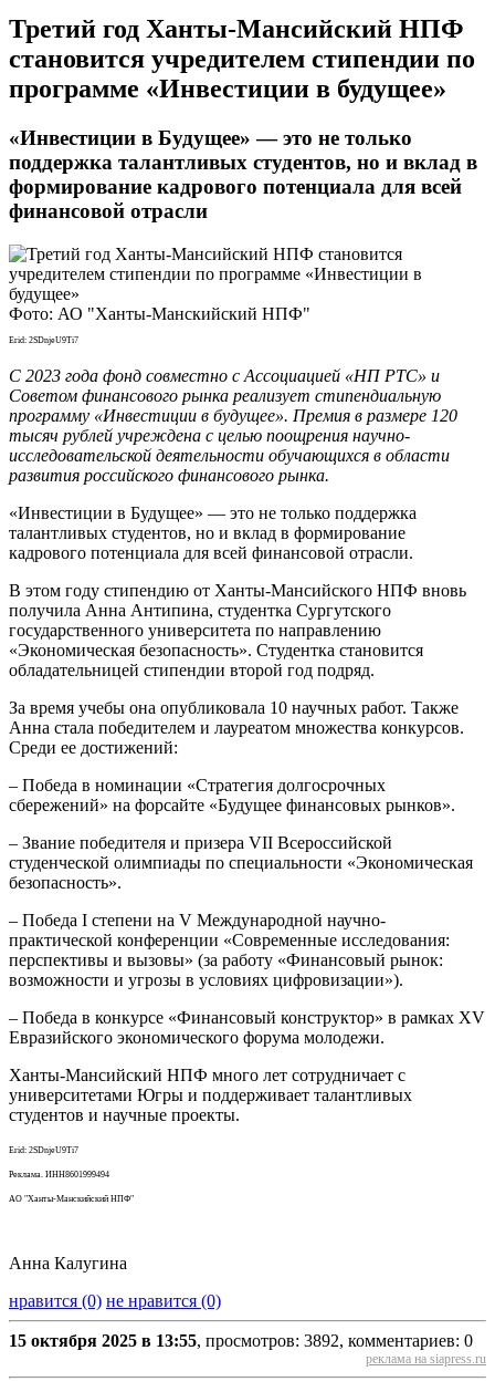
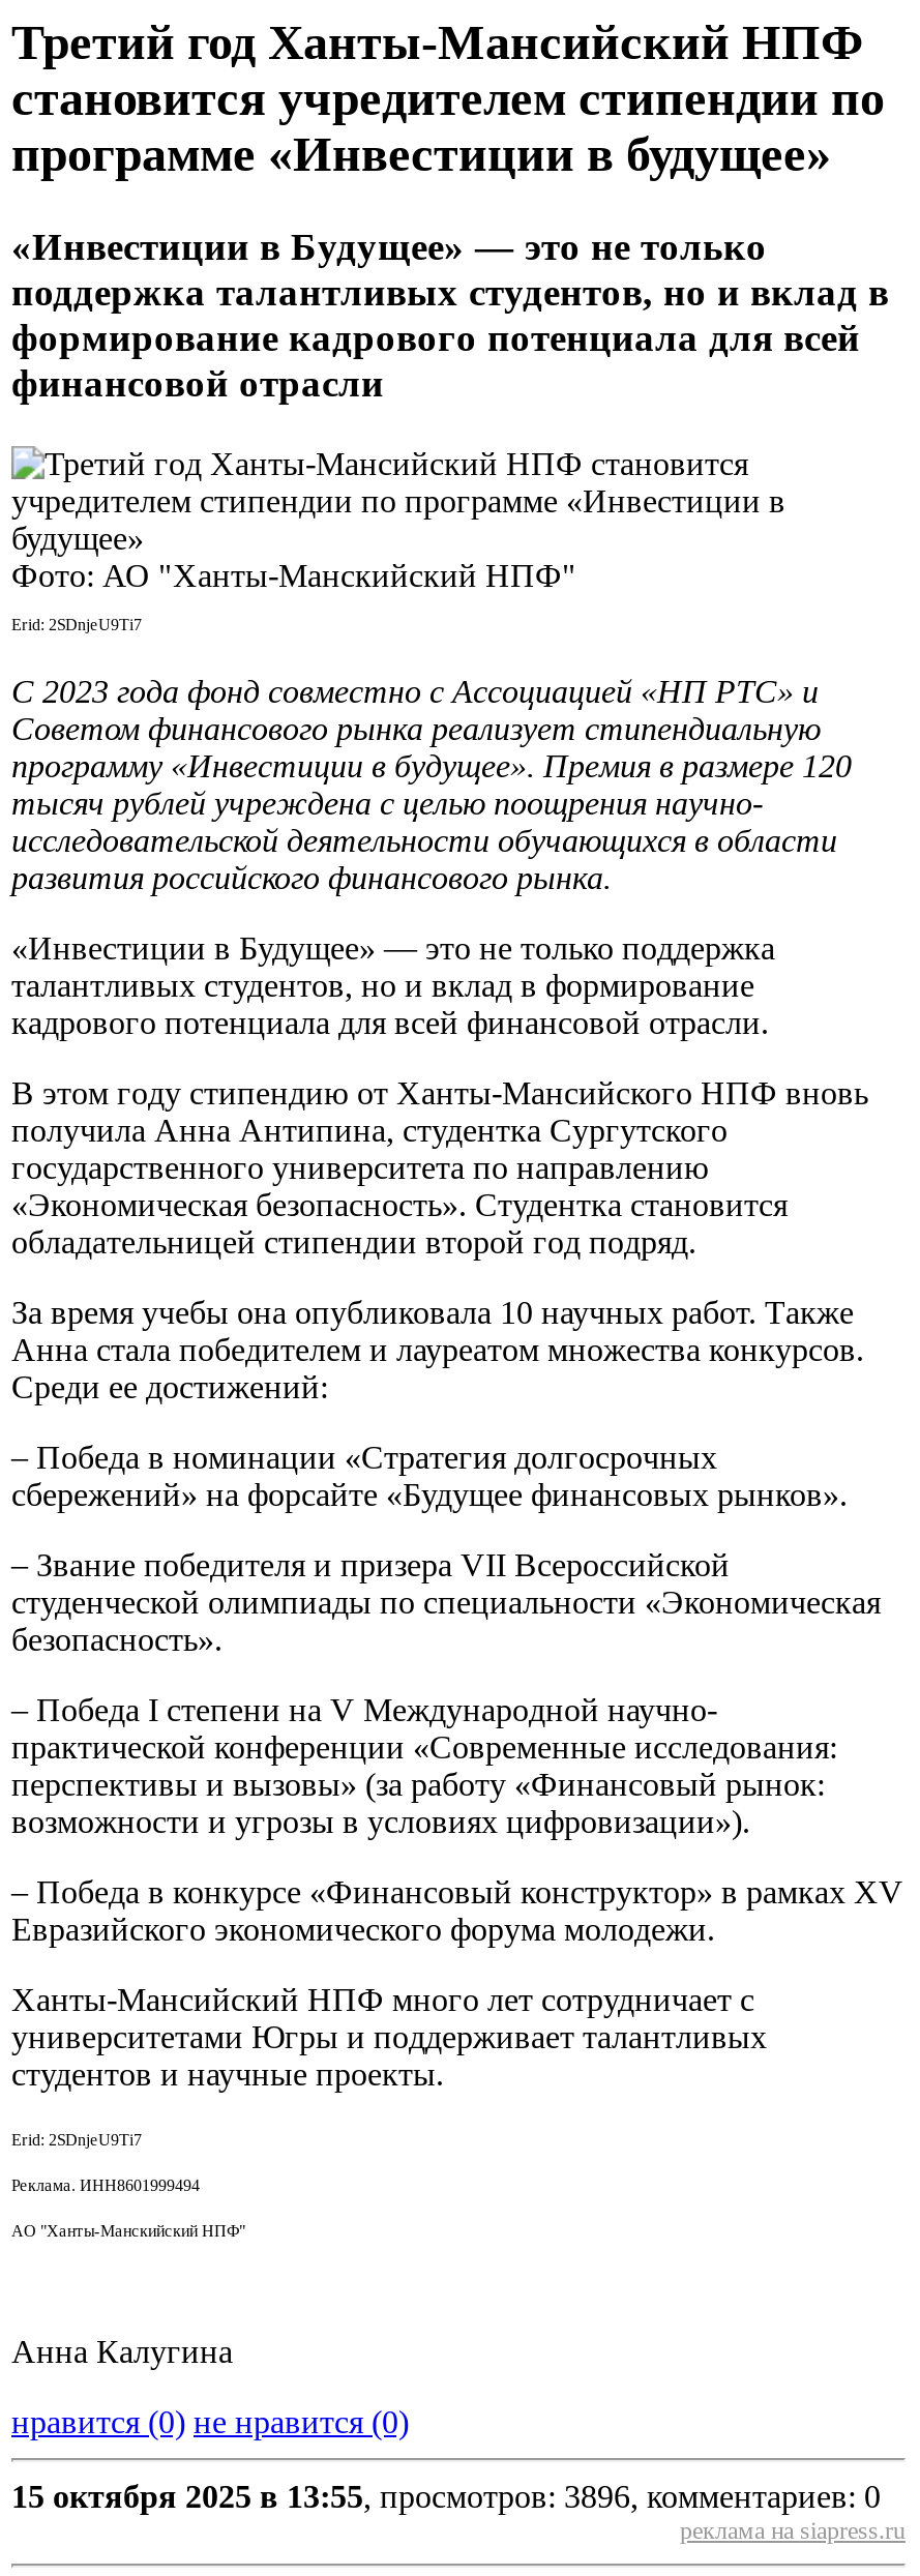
- 15 октября 2025 в 13:55, просмотров: 3892, комментариев: 0
+ 15 октября 2025 в 13:55, просмотров: 3896, комментариев: 0
